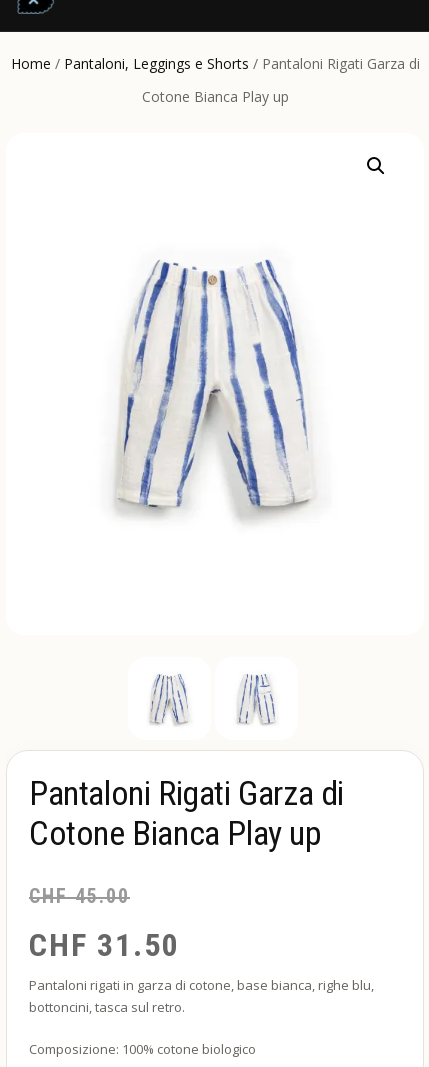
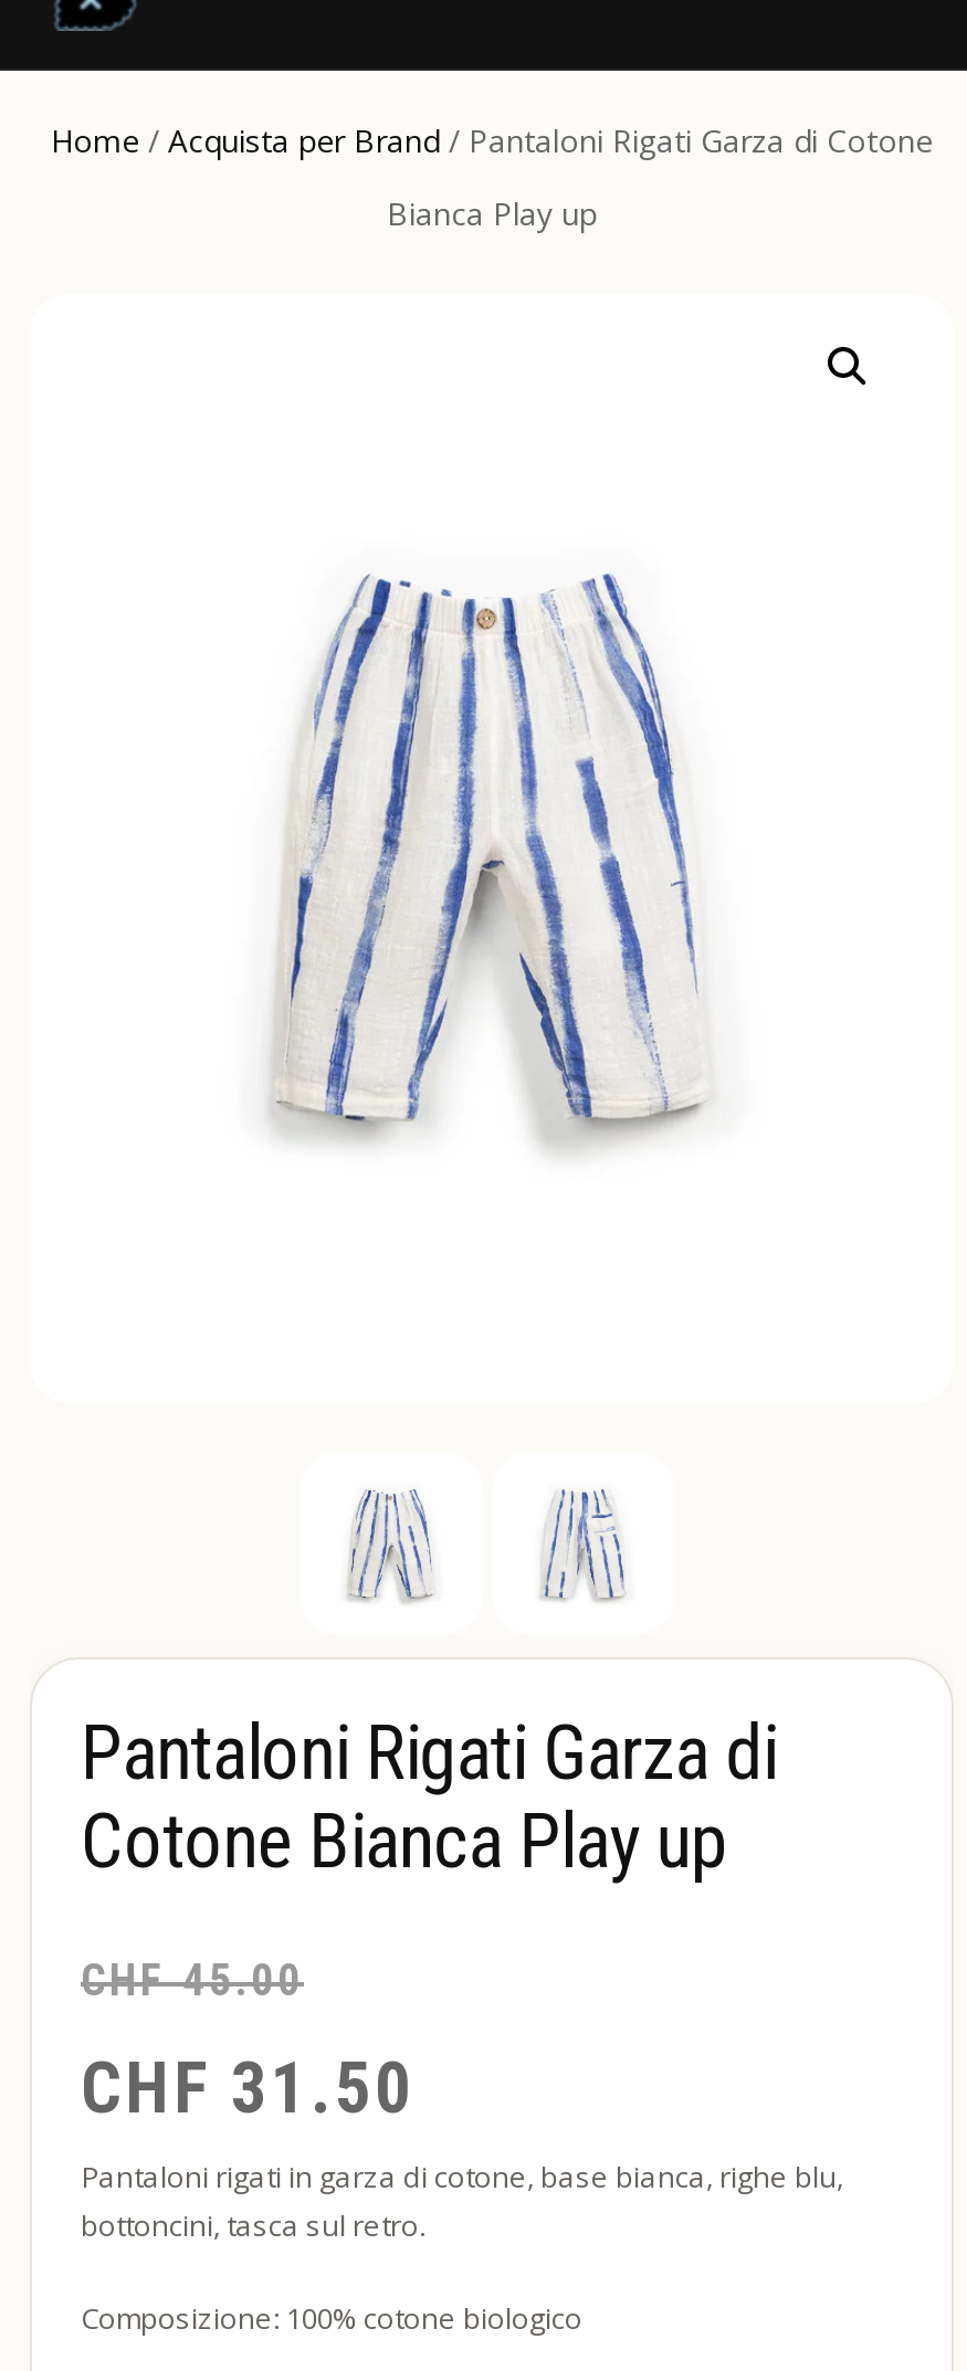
- Home / Pantaloni, Leggings e Shorts / Pantaloni Rigati Garza di
+ Home / Acquista per Brand / Pantaloni Rigati Garza di Cotone

- Cotone Bianca Play up
+ Bianca Play up
